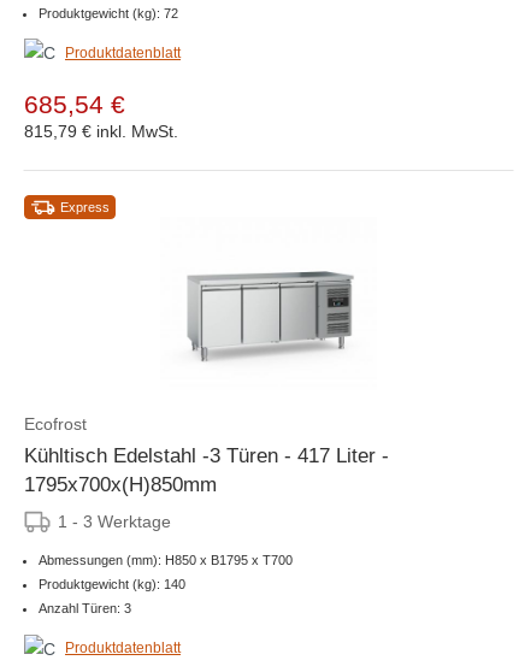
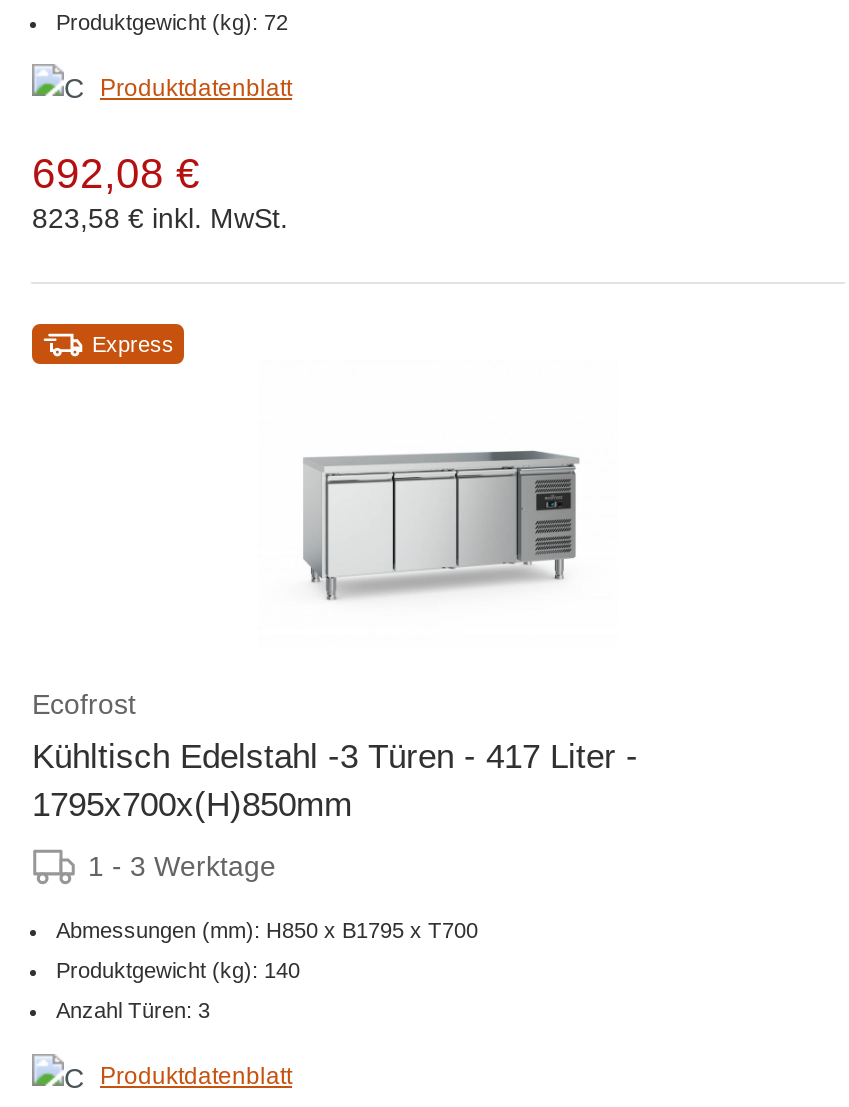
- 685,54 €
+ 692,08 €

- 815,79 €inkl. MwSt.
+ 823,58 €inkl. MwSt.
